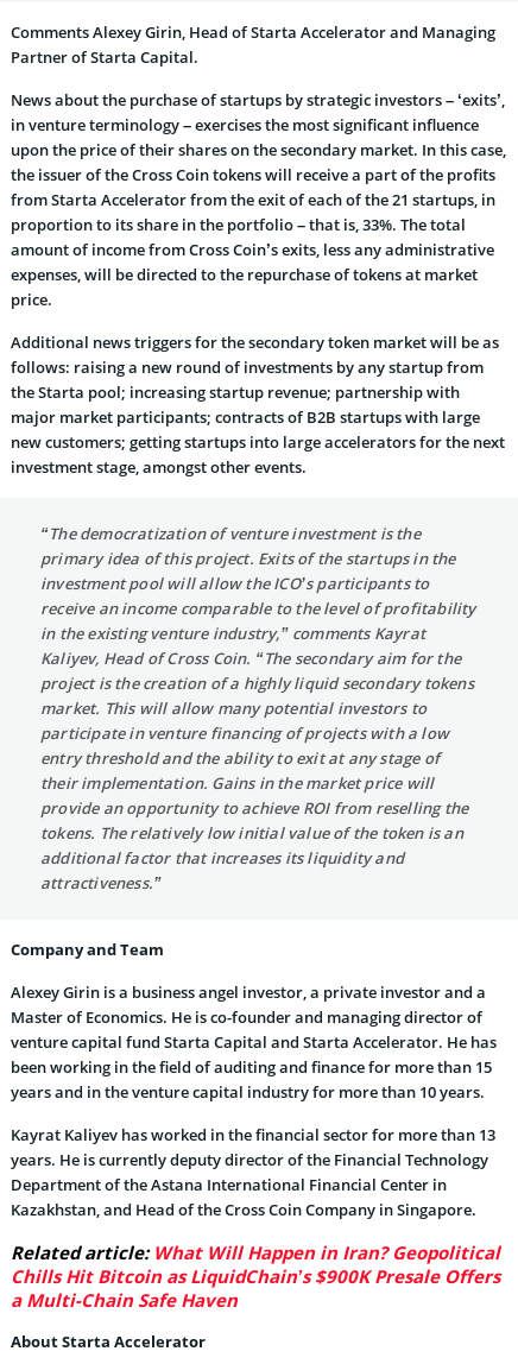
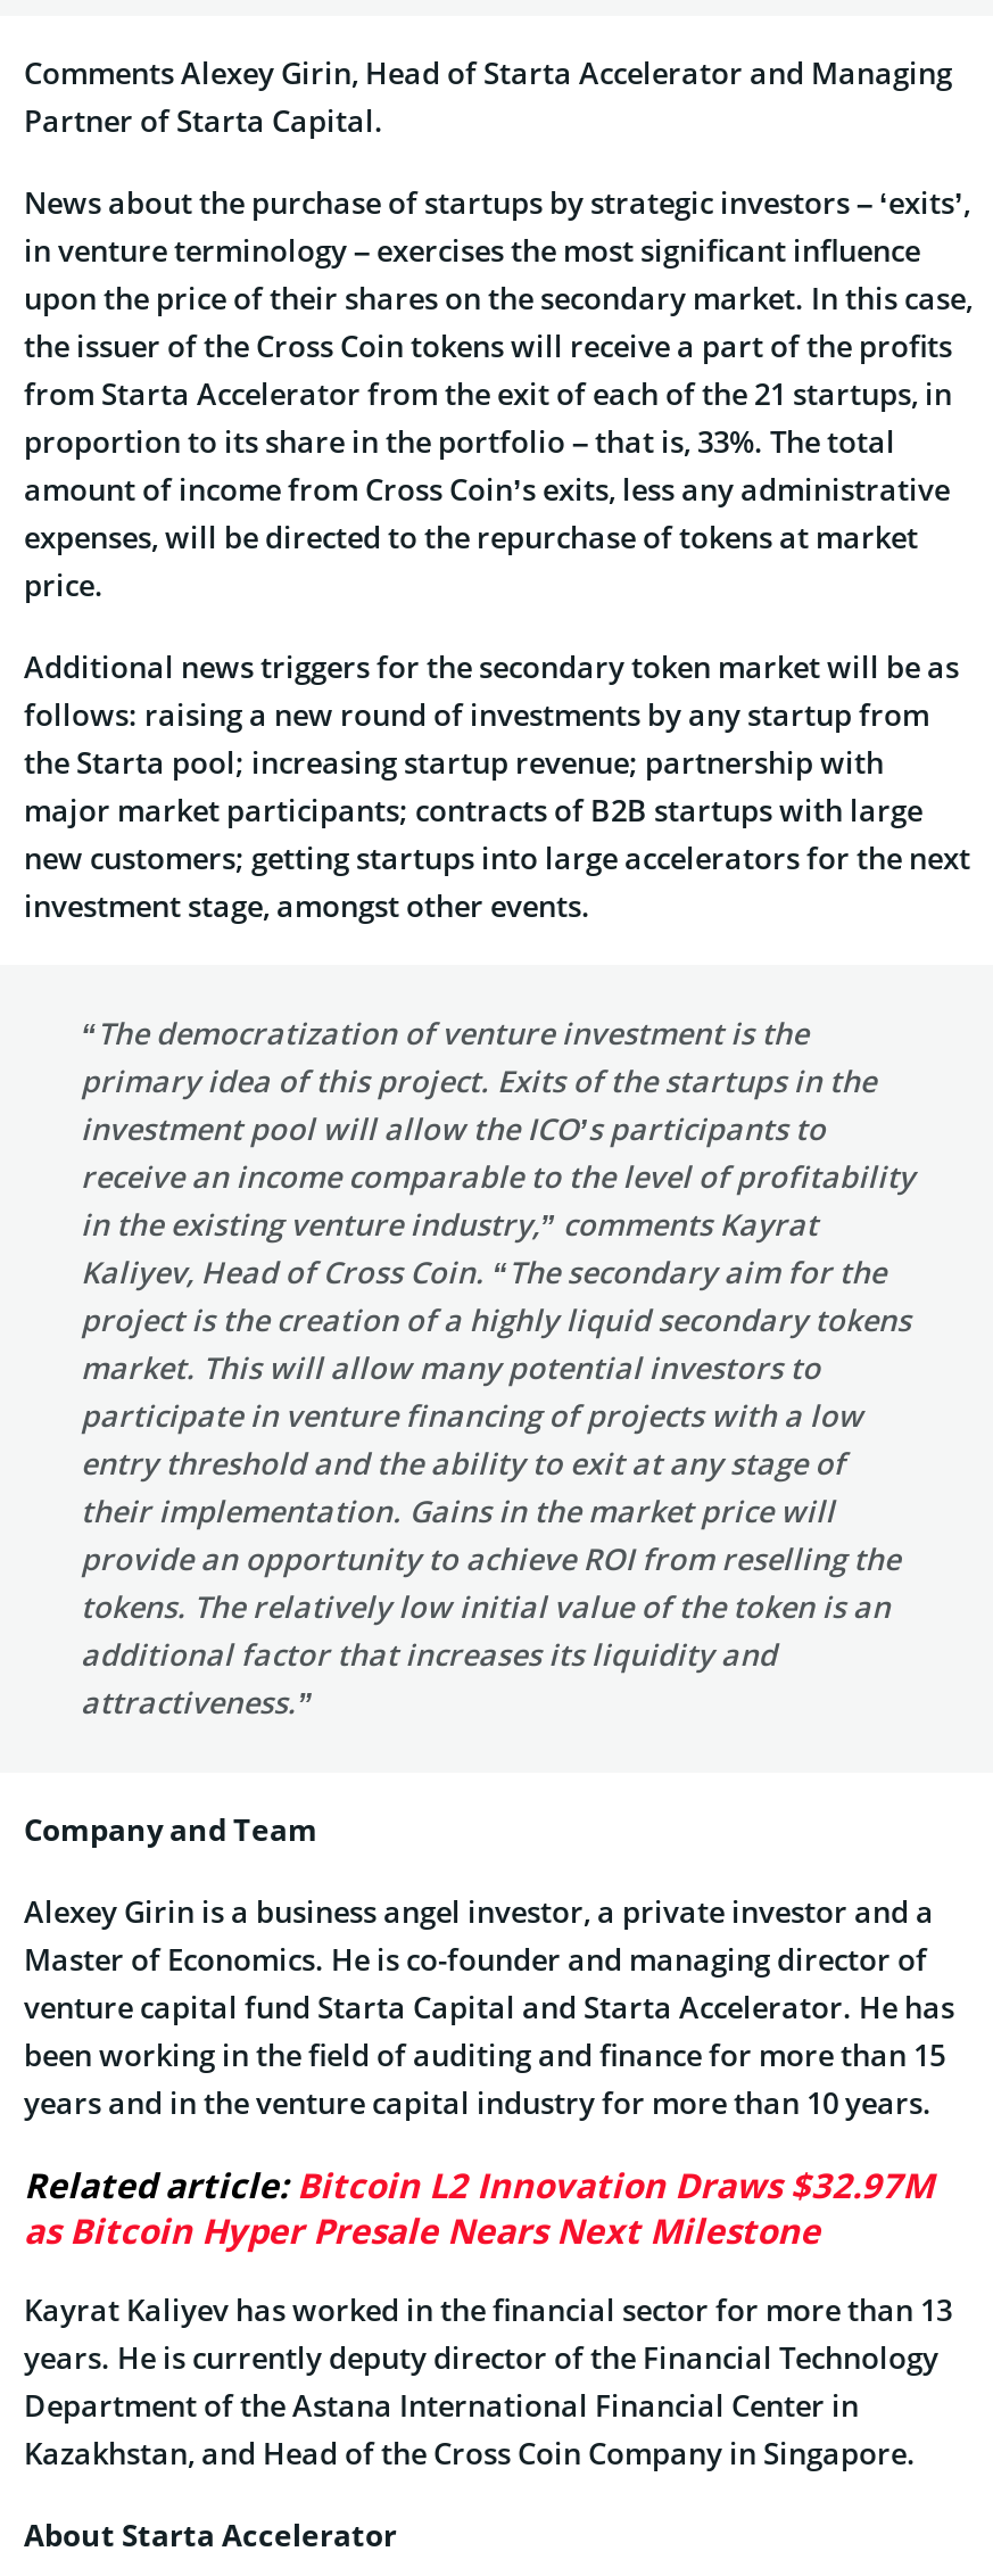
+ Related article: Bitcoin L2 Innovation Draws $32.97M
+ as Bitcoin Hyper Presale Nears Next Milestone

moved down: Kayrat Kaliyev has worked in the financial sector for more than 13 | years. He is currently deputy director of the Financial Technology | Department of the Astana International Financial Center in | Kazakhstan, and Head of the Cross Coin Company in Singapore.

- Related article: What Will Happen in Iran? Geopolitical
- Chills Hit Bitcoin as LiquidChain’s $900K Presale Offers
- a Multi-Chain Safe Haven
